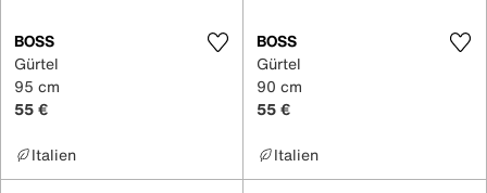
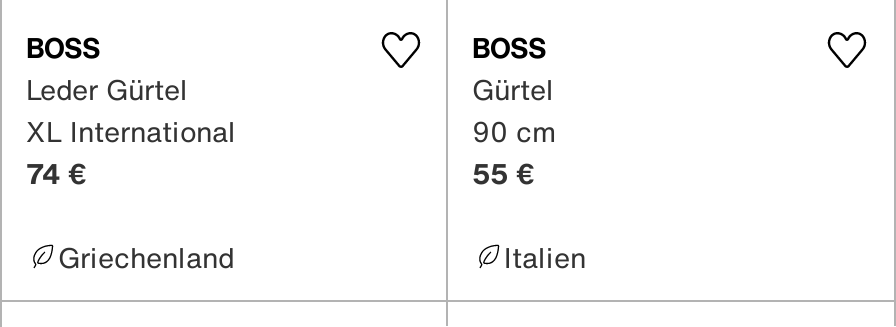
- Gürtel
- 95 cm
- 55 €
+ Leder Gürtel
+ XL International
+ 74 €

- Italien
+ Griechenland
